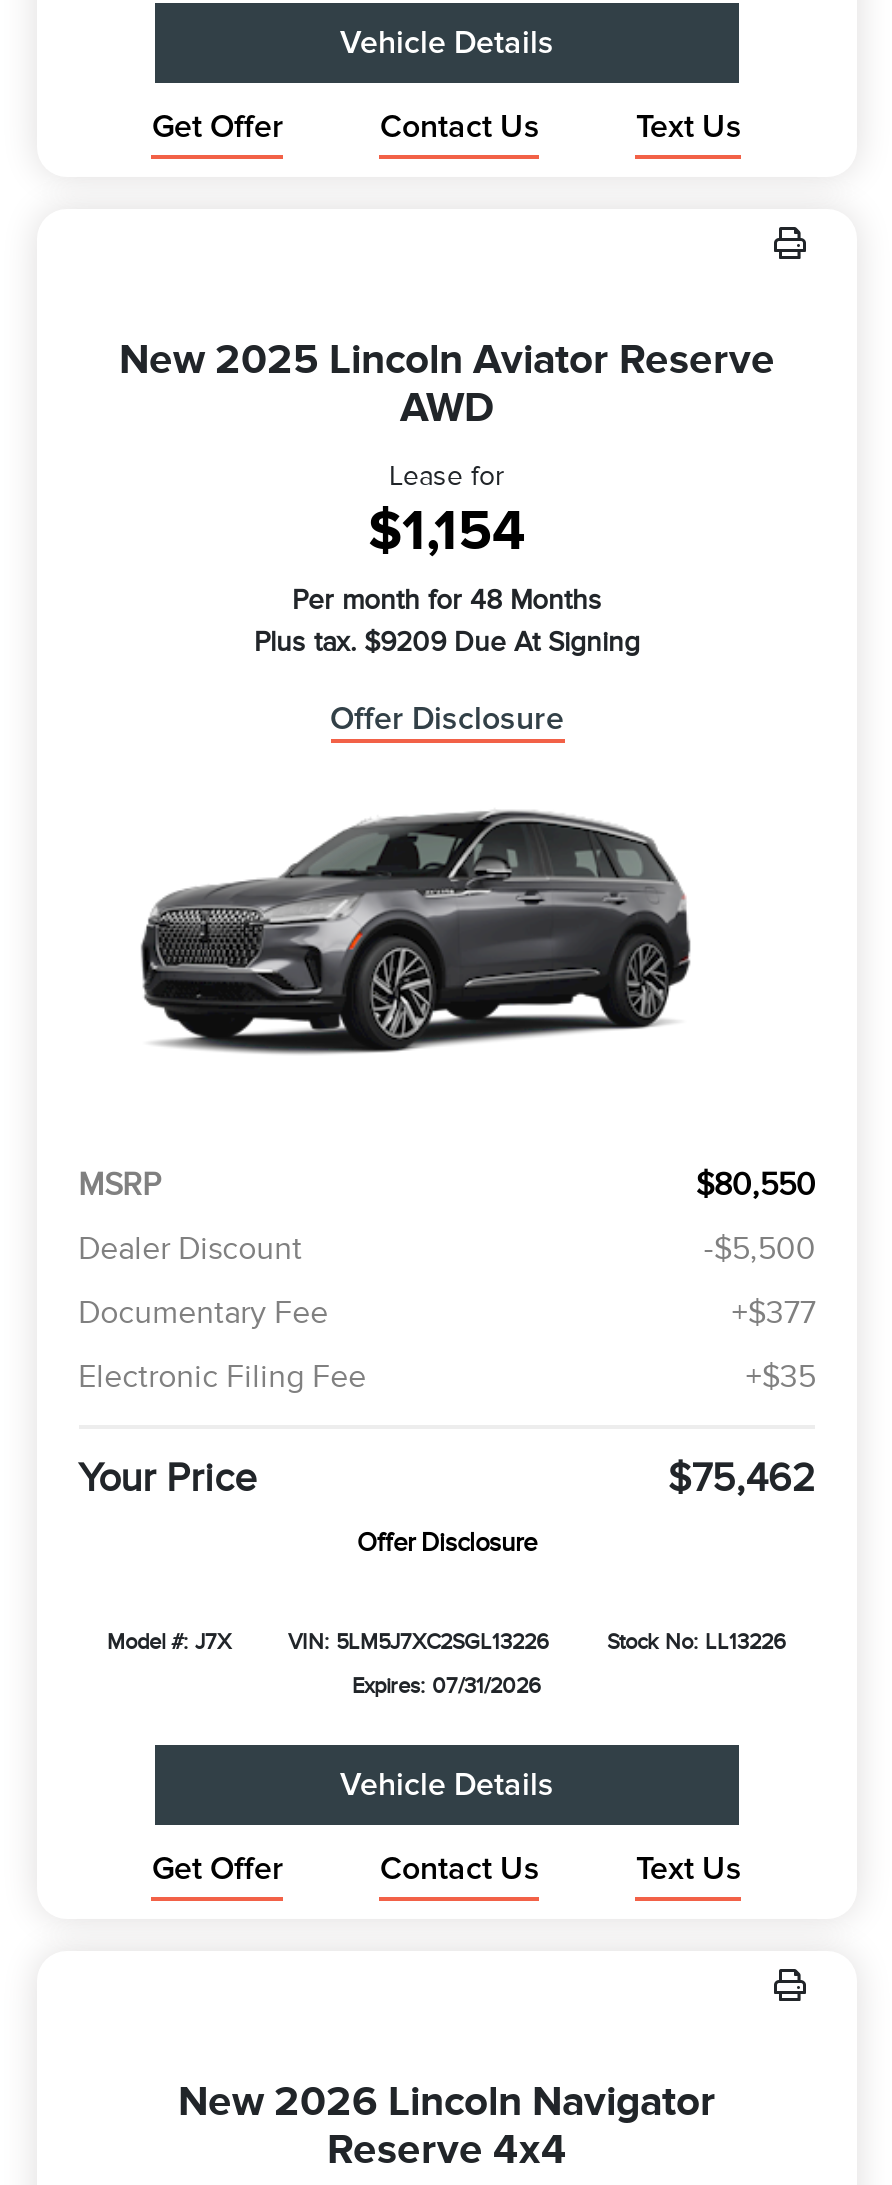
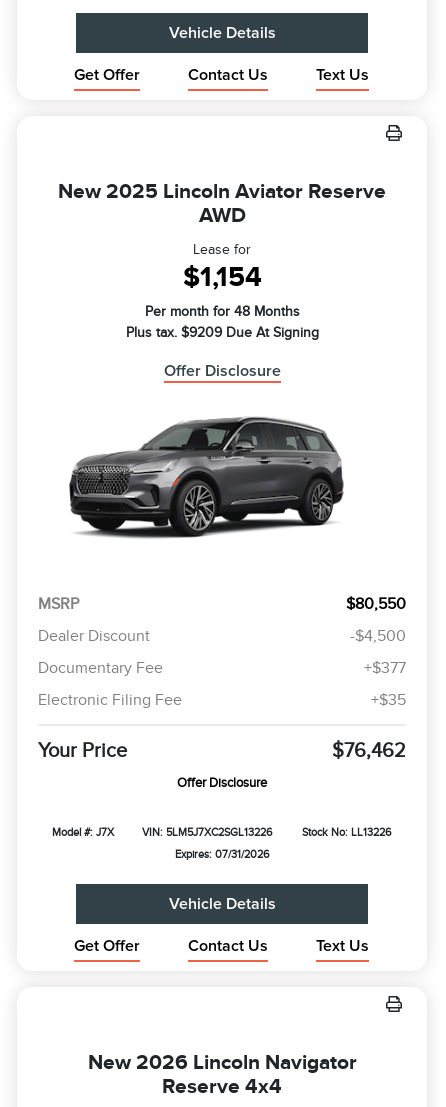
- -$5,500
+ -$4,500

- $75,462
+ $76,462
